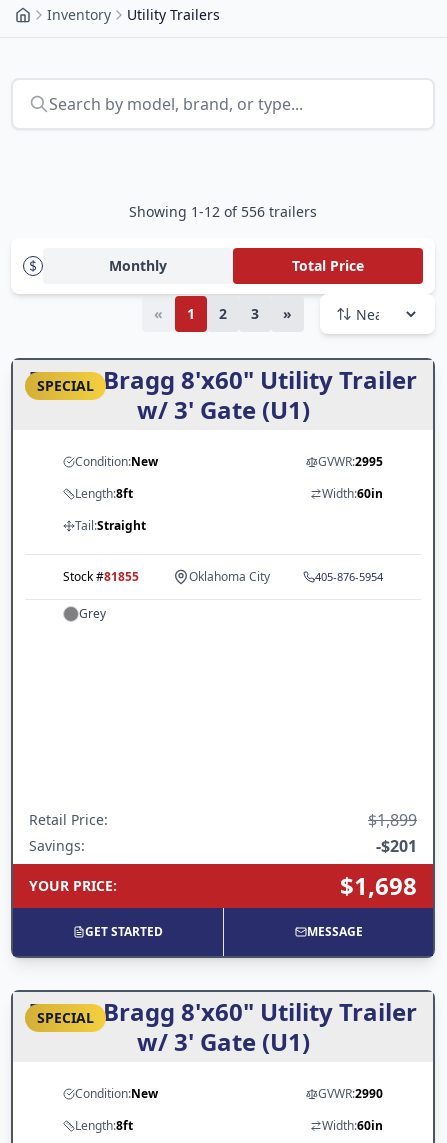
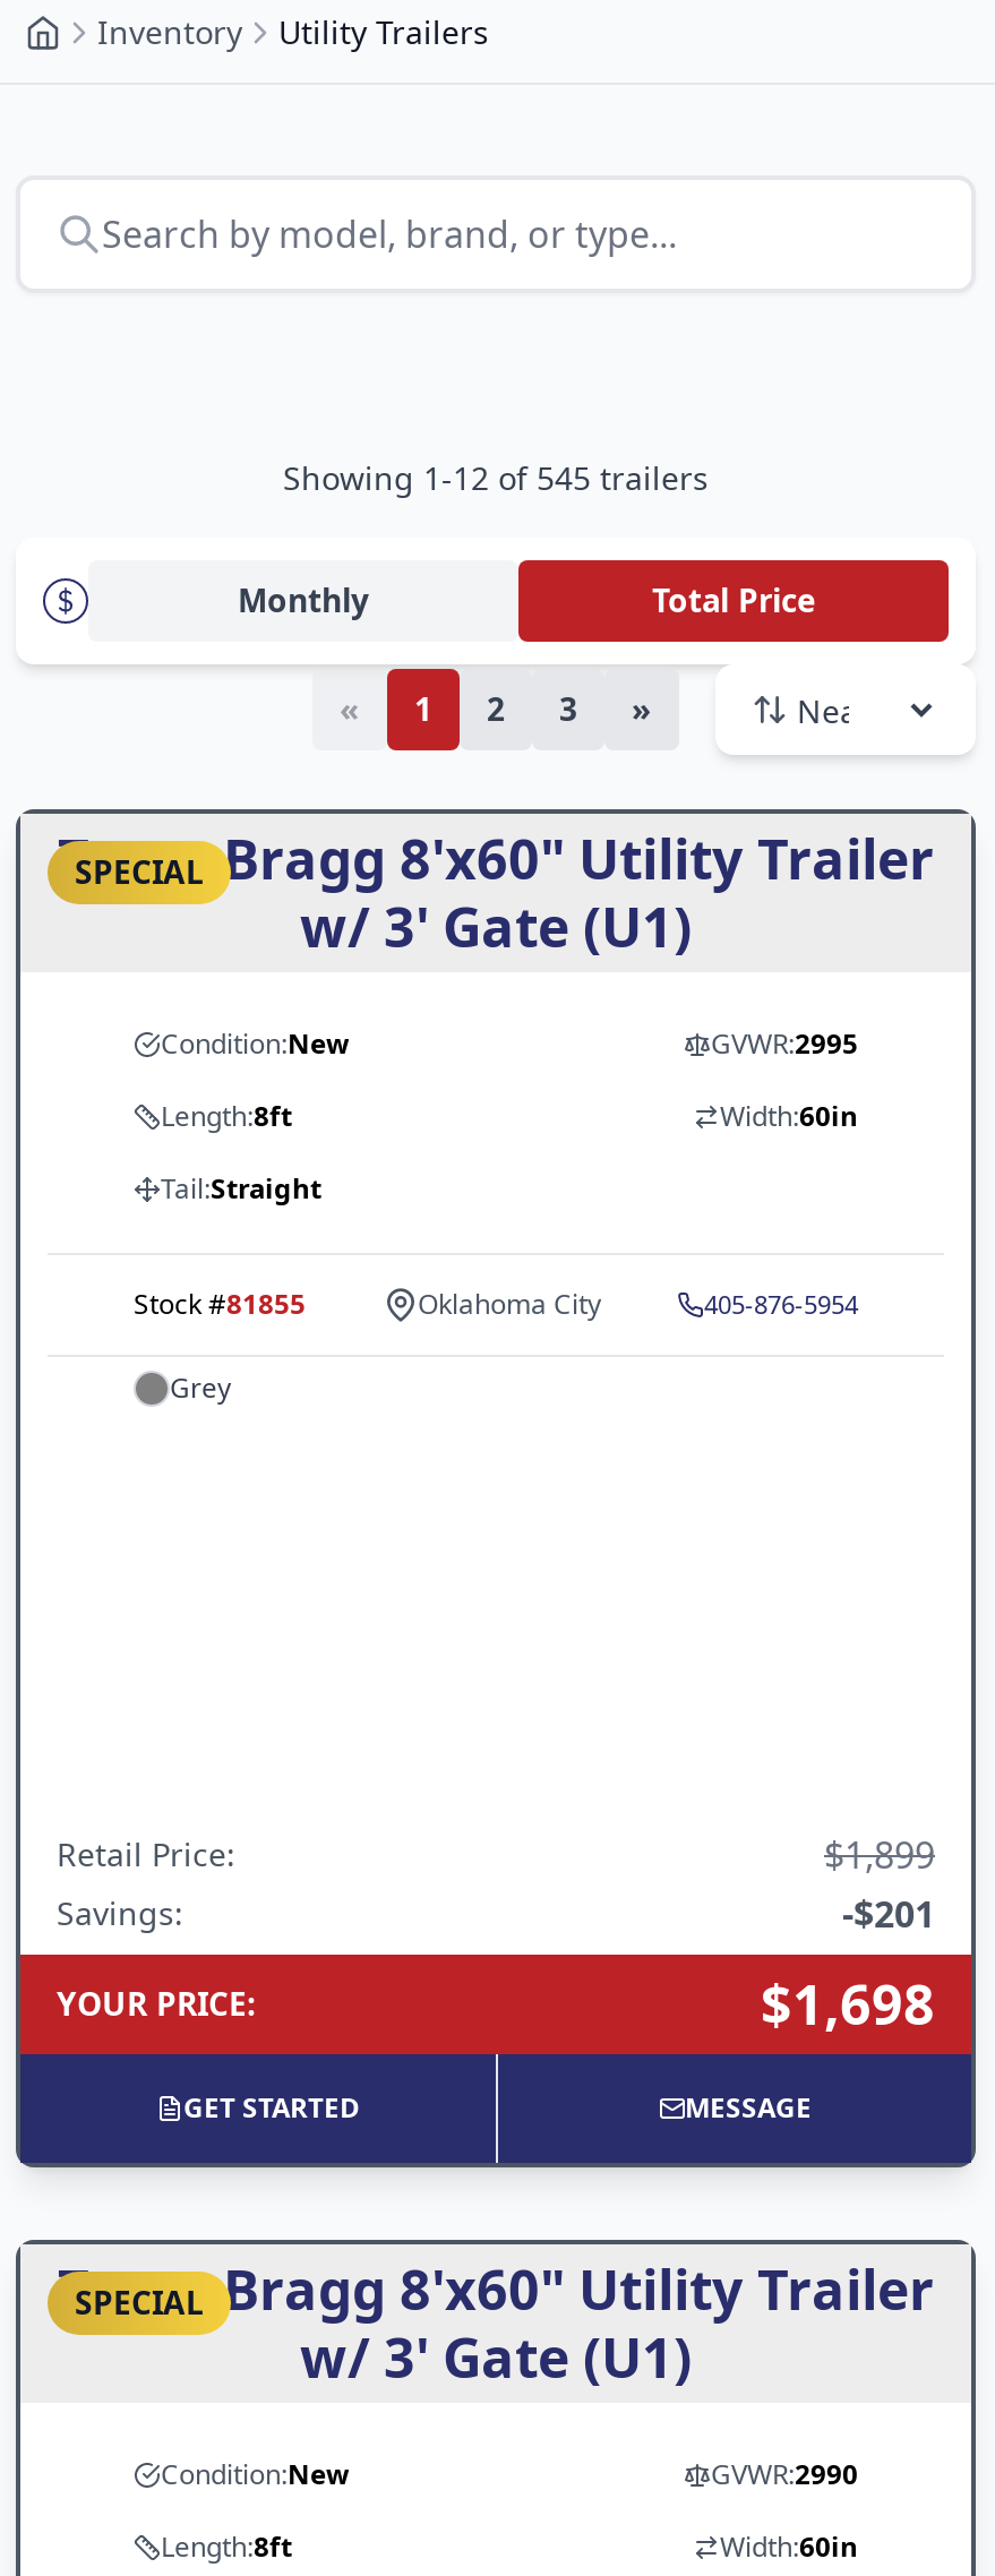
- Showing 1 -12 of 556 trailers
+ Showing 1 -12 of 545 trailers
